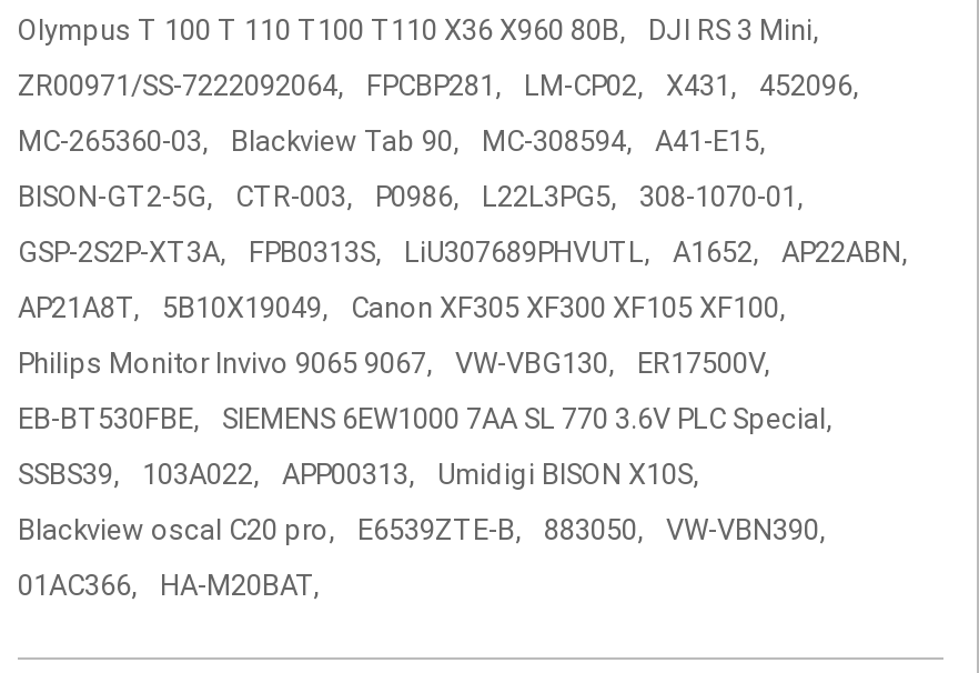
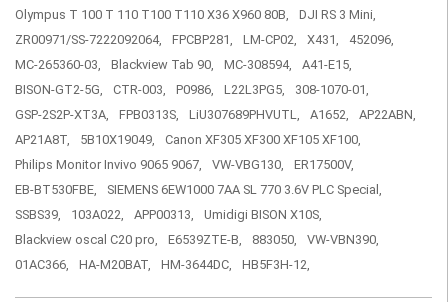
+ HM-3644DC,
+ HB5F3H-12,
